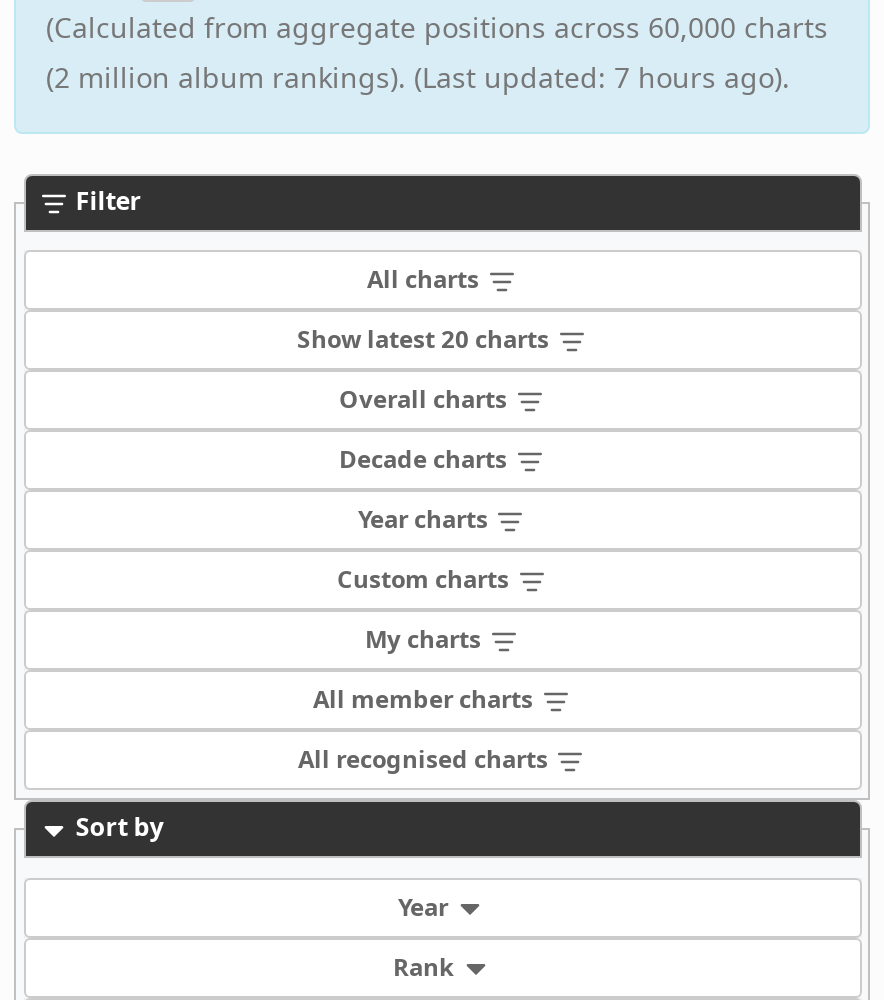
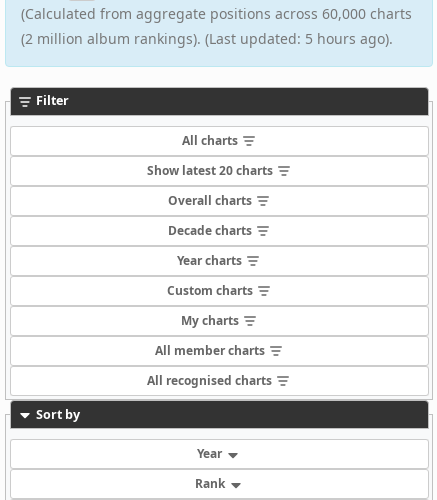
- (2 million album rankings). (Last updated: 7 hours ago).
+ (2 million album rankings). (Last updated: 5 hours ago).
